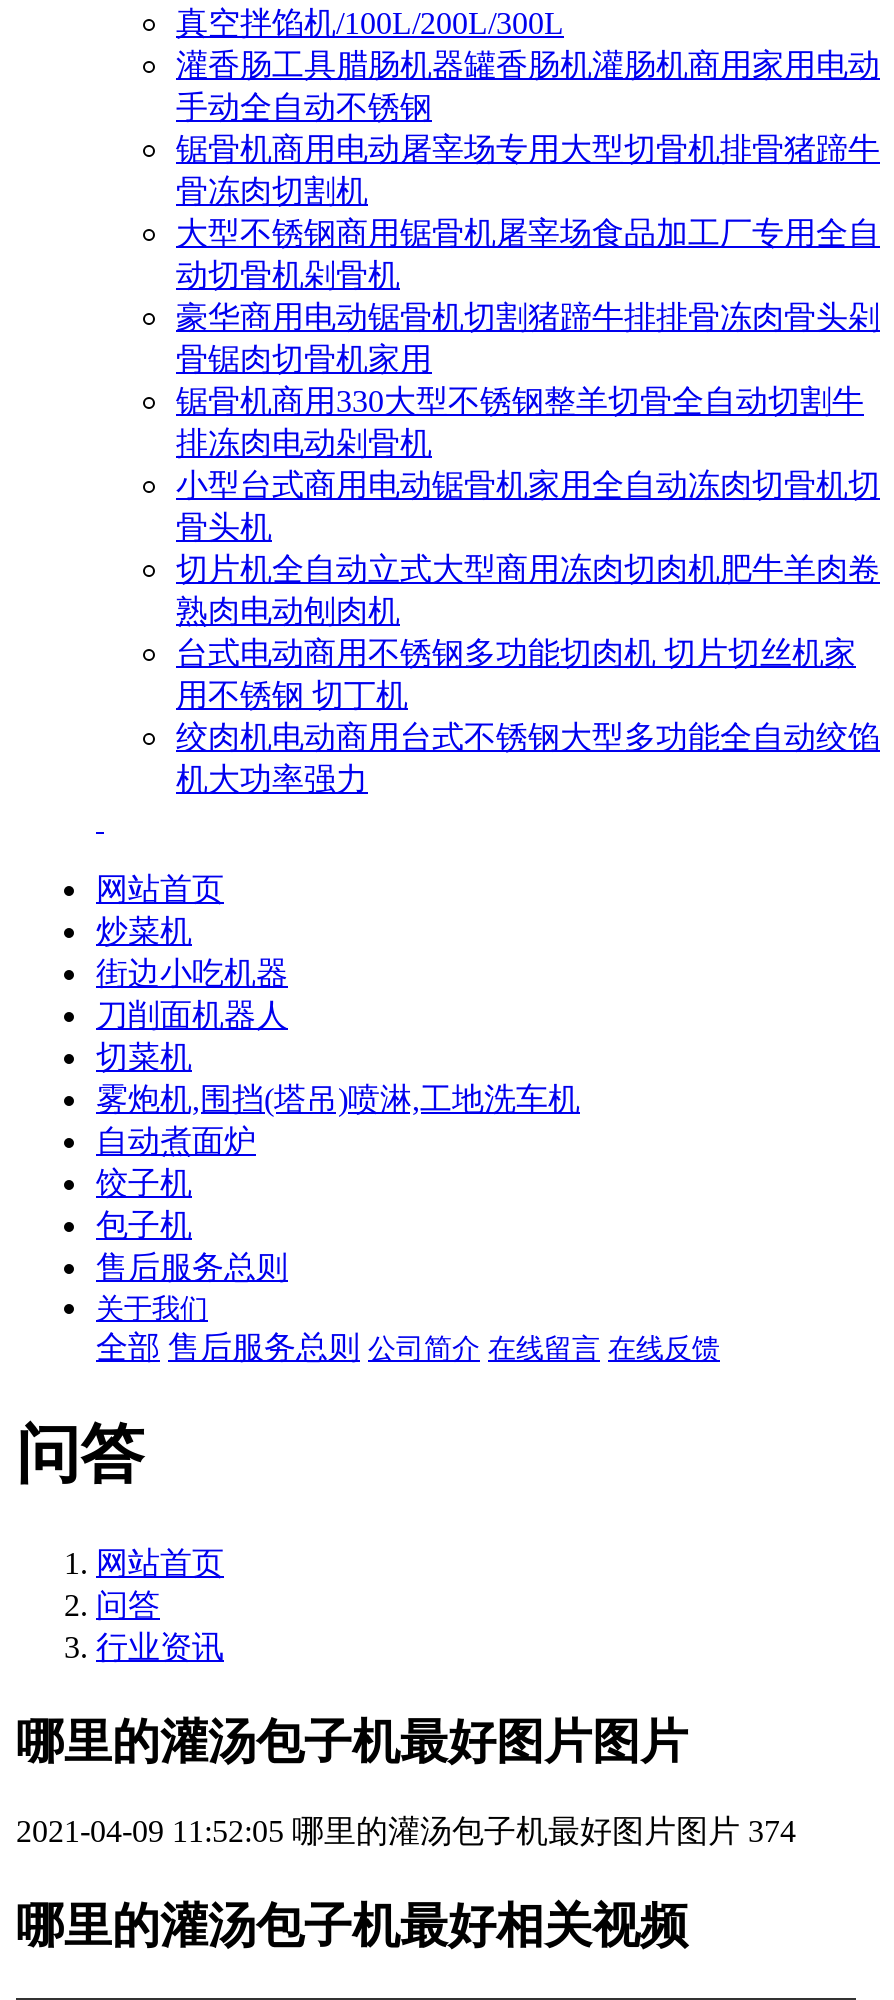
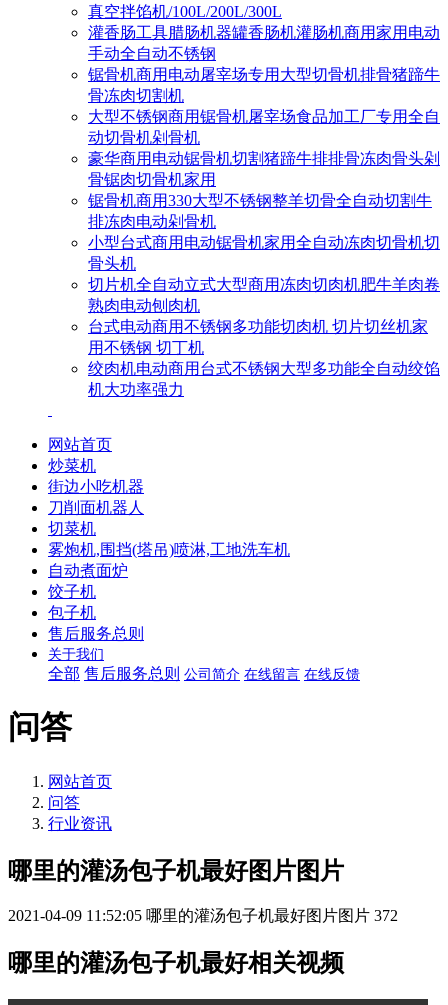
- 2021-04-09 11:52:05 哪里的灌汤包子机最好图片图片 374
+ 2021-04-09 11:52:05 哪里的灌汤包子机最好图片图片 372
